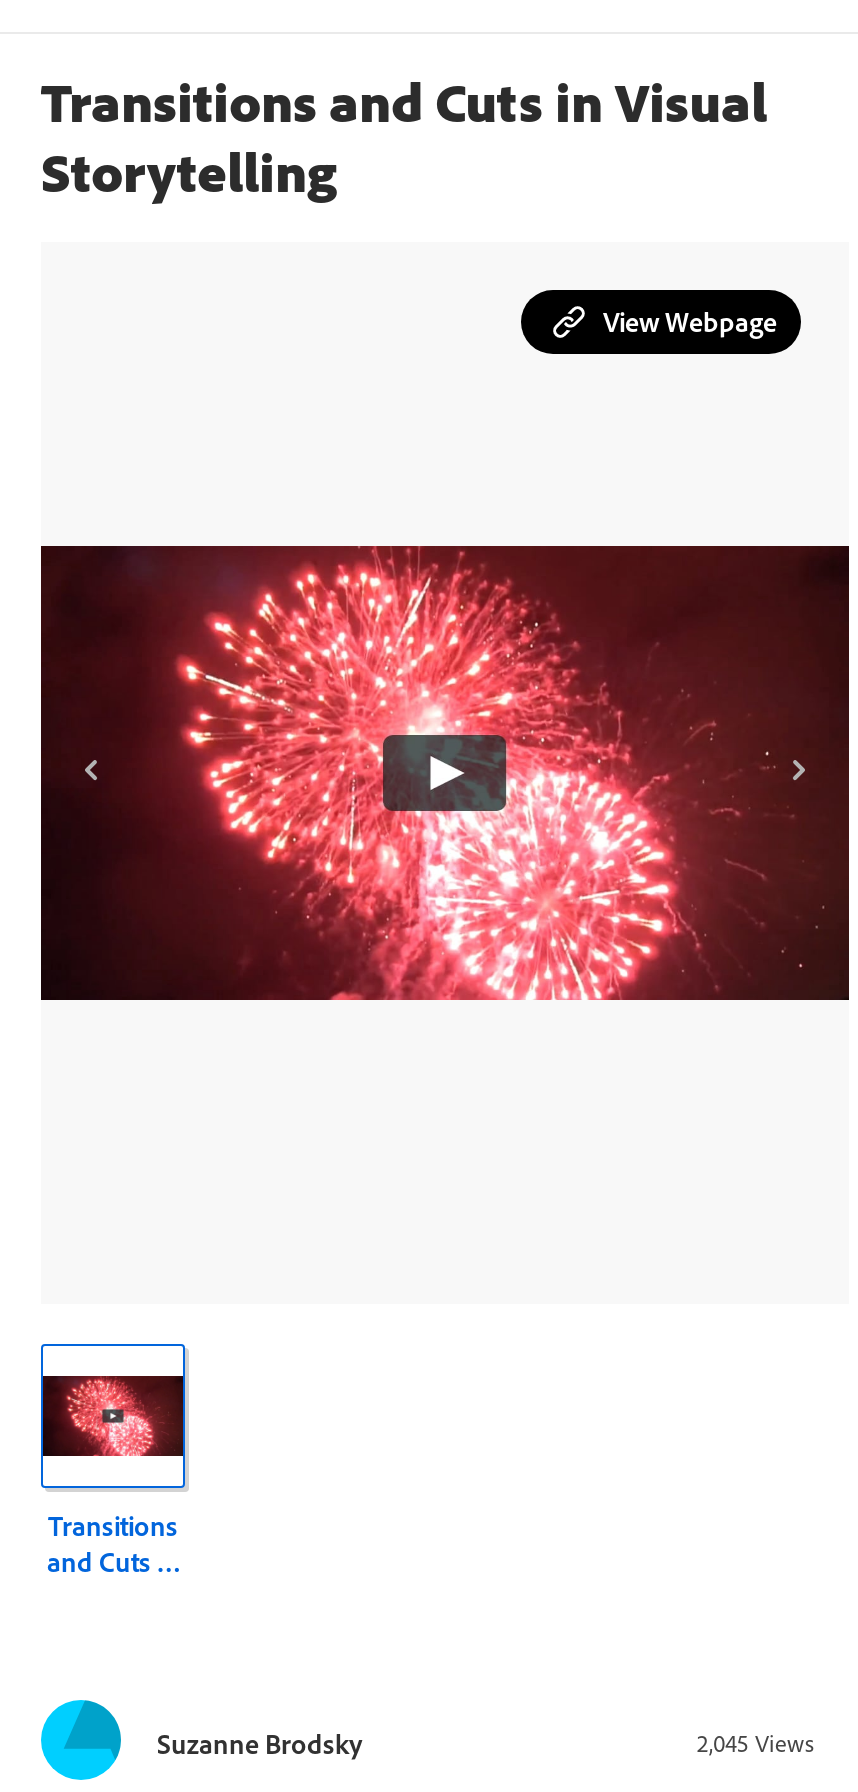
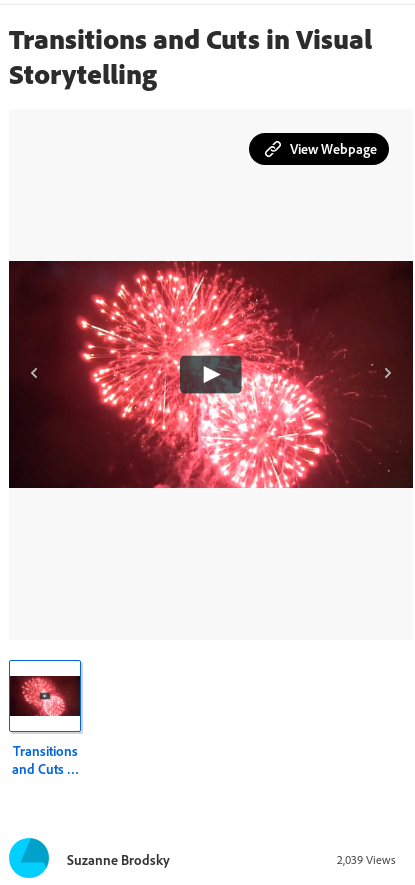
- 2,045 Views
+ 2,039 Views
